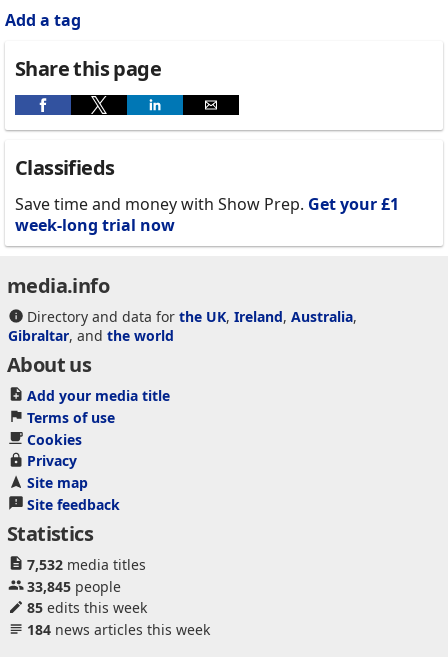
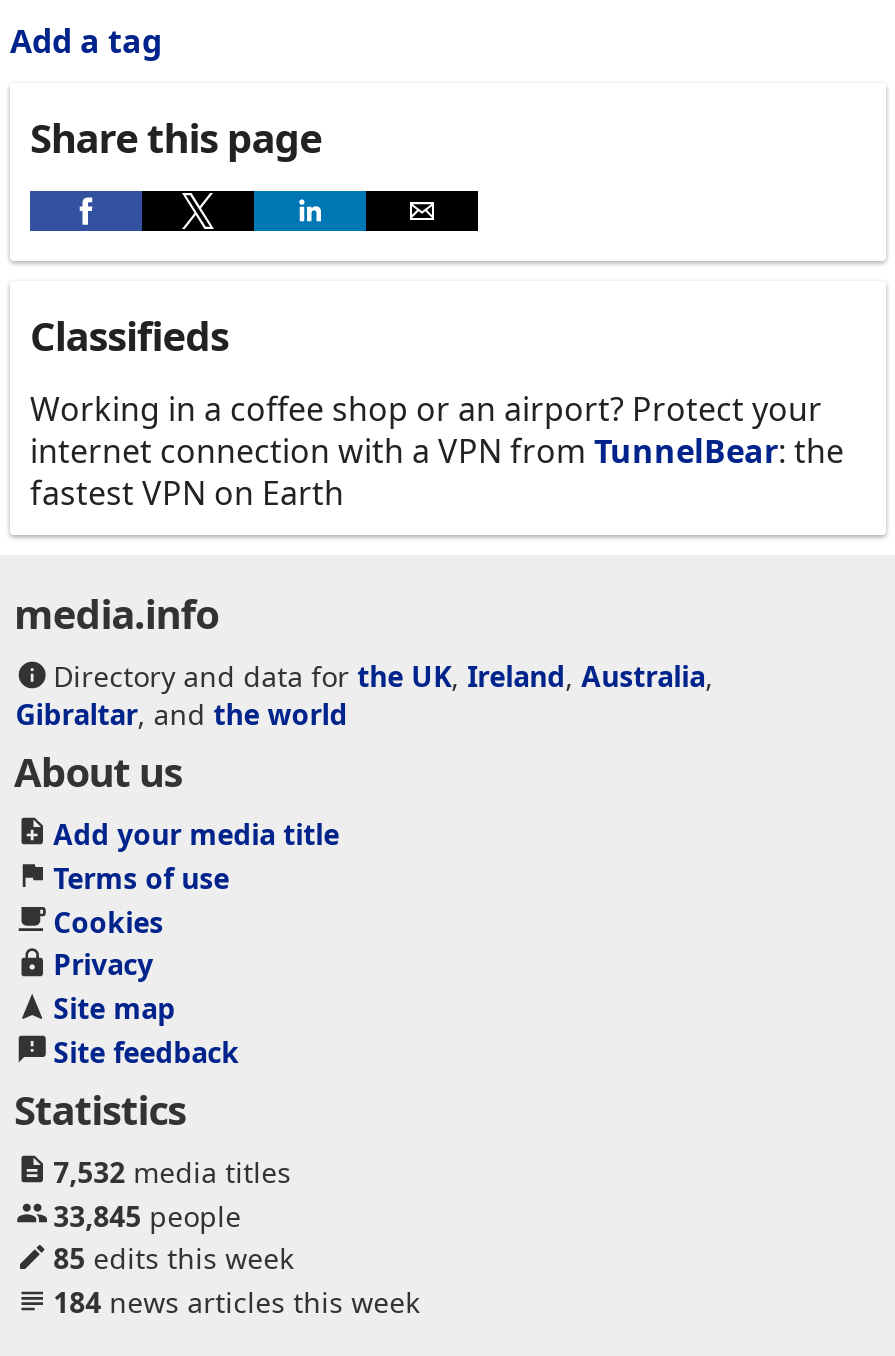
- Save time and money with Show Prep. Get your £1
- week-long trial now
+ Working in a coffee shop or an airport? Protect your
+ internet connection with a VPN from TunnelBear: the
+ fastest VPN on Earth
